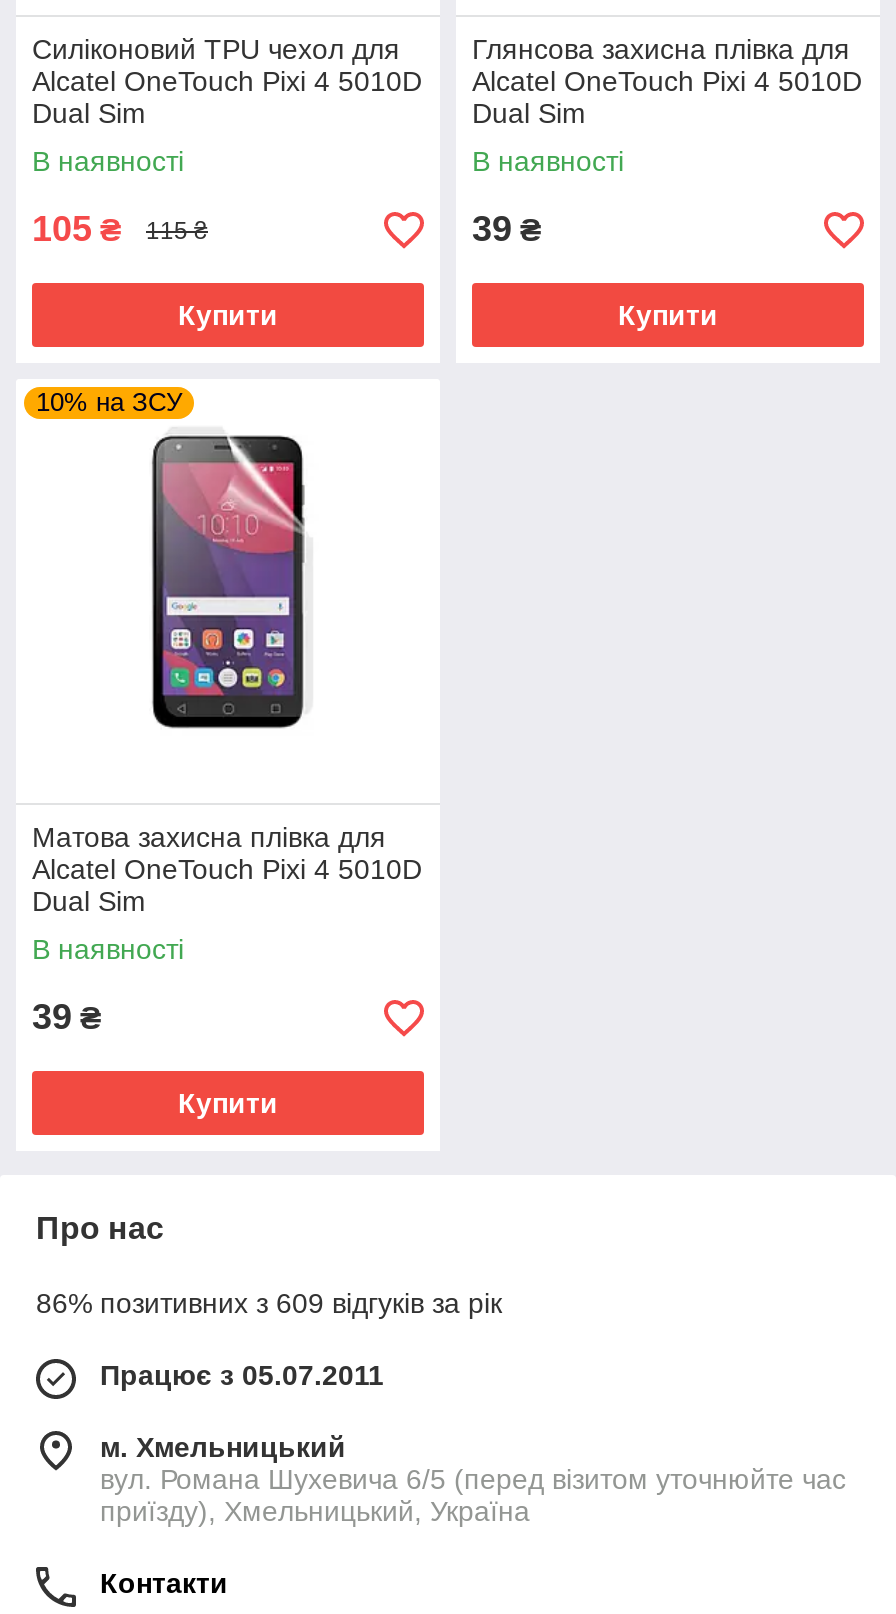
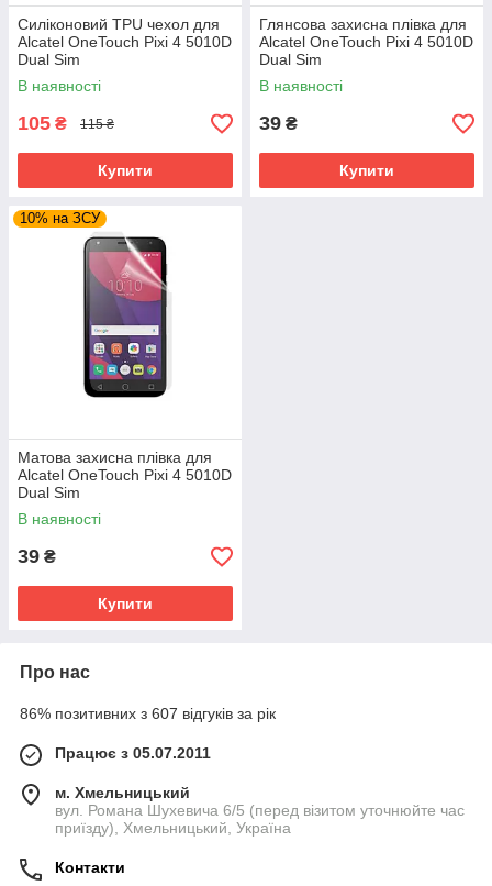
- 86% позитивних з 609 відгуків за рік
+ 86% позитивних з 607 відгуків за рік
